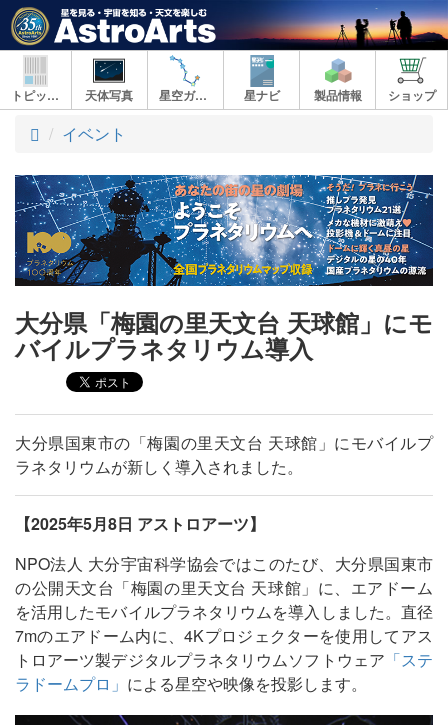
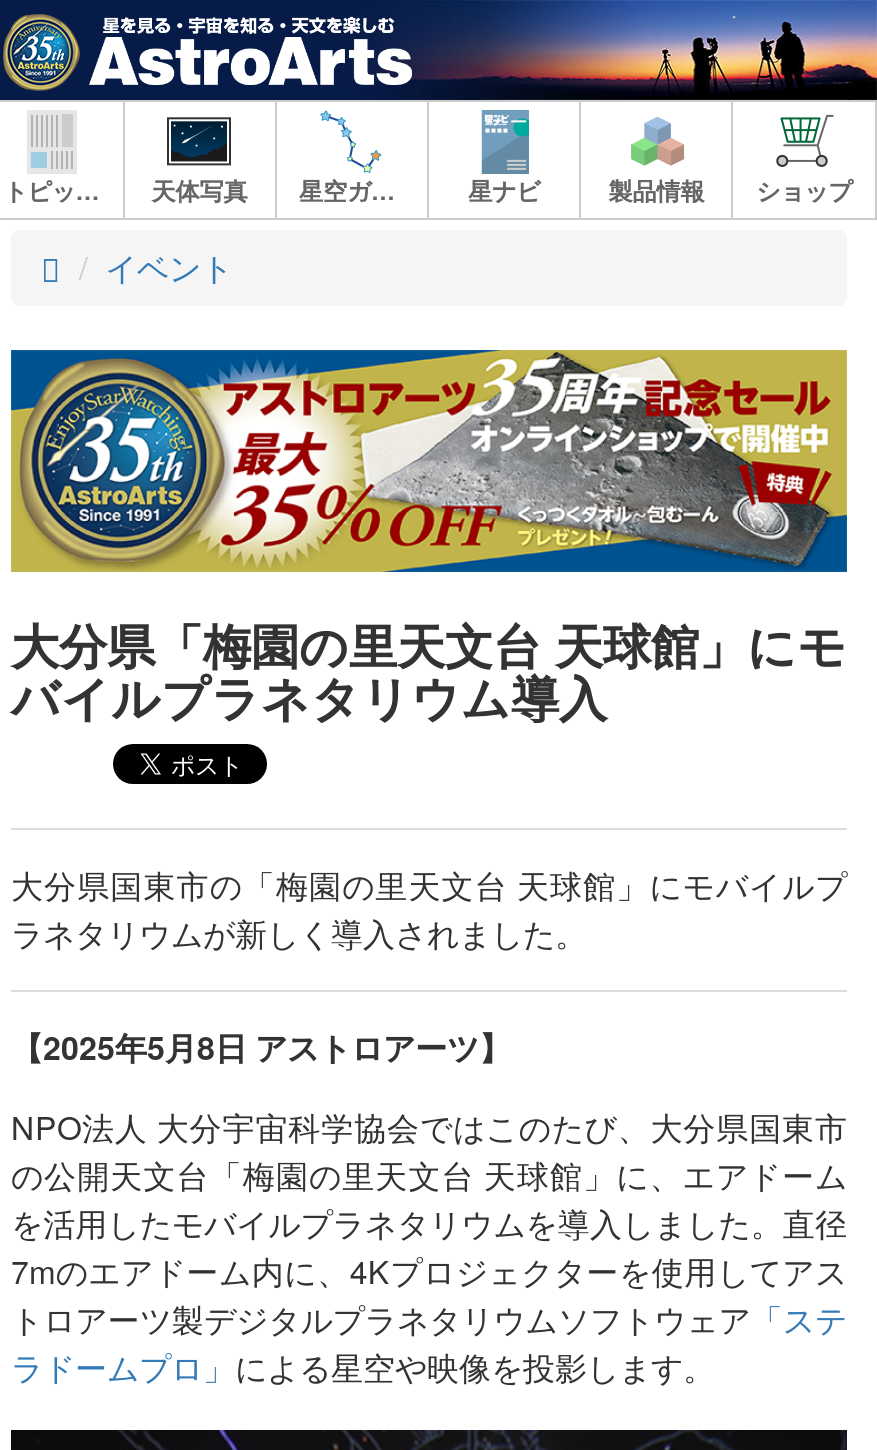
- [image]
+ [image]
